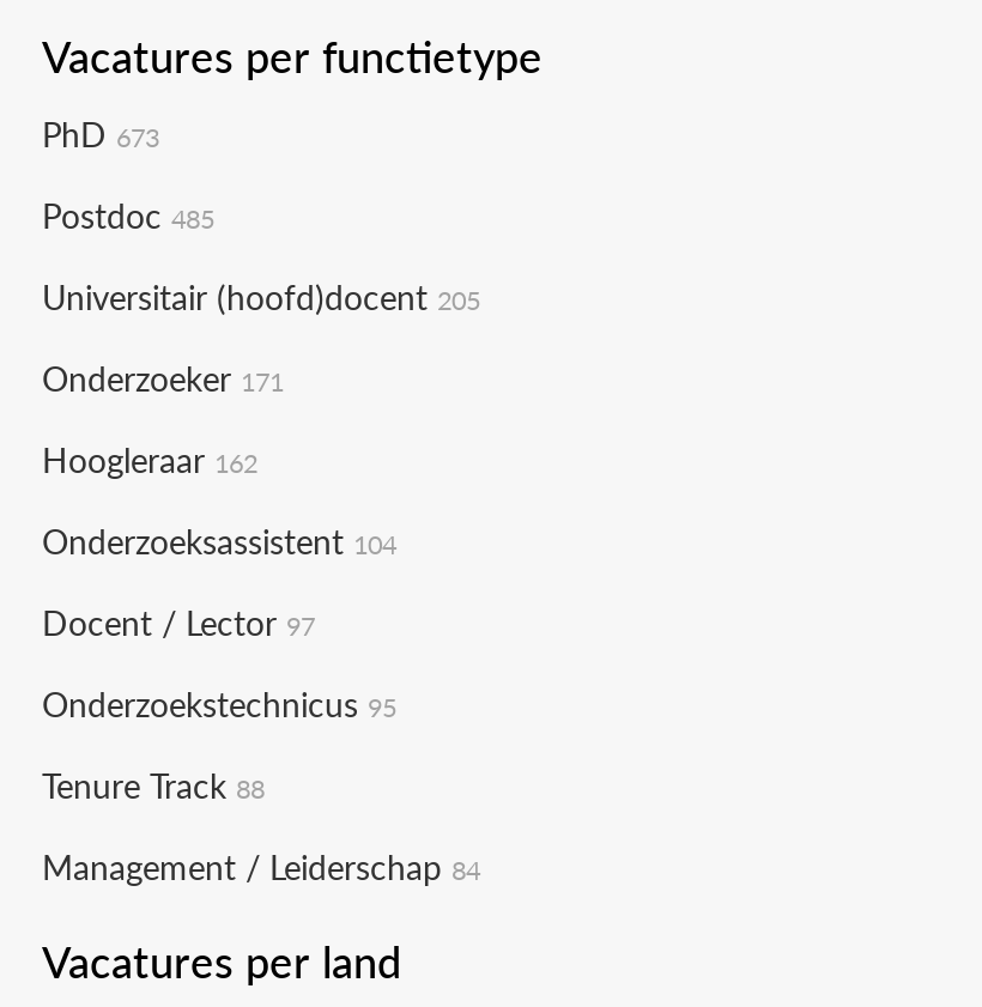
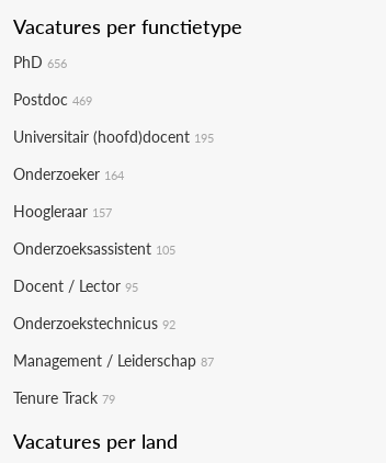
- PhD 673
+ PhD 656

- Postdoc 485
+ Postdoc 469

- Universitair (hoofd)docent 205
+ Universitair (hoofd)docent 195

- Onderzoeker 171
+ Onderzoeker 164

- Hoogleraar 162
+ Hoogleraar 157

- Onderzoeksassistent 104
+ Onderzoeksassistent 105

- Docent / Lector 97
+ Docent / Lector 95

- Onderzoekstechnicus 95
+ Onderzoekstechnicus 92

- Tenure Track 88
+ Management / Leiderschap 87

- Management / Leiderschap 84
+ Tenure Track 79
